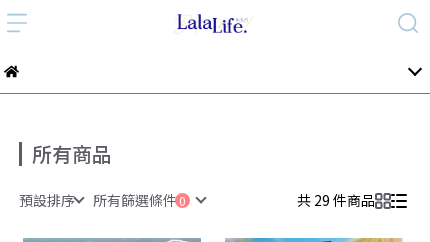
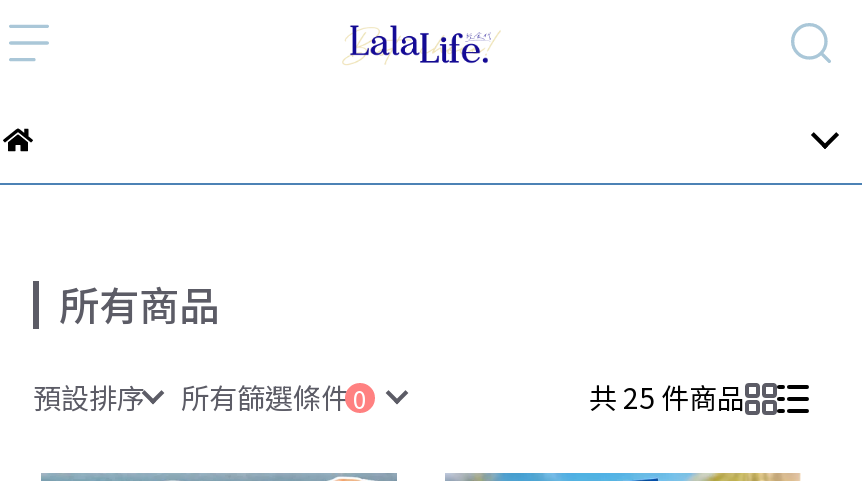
- 共 29 件商品
+ 共 25 件商品
